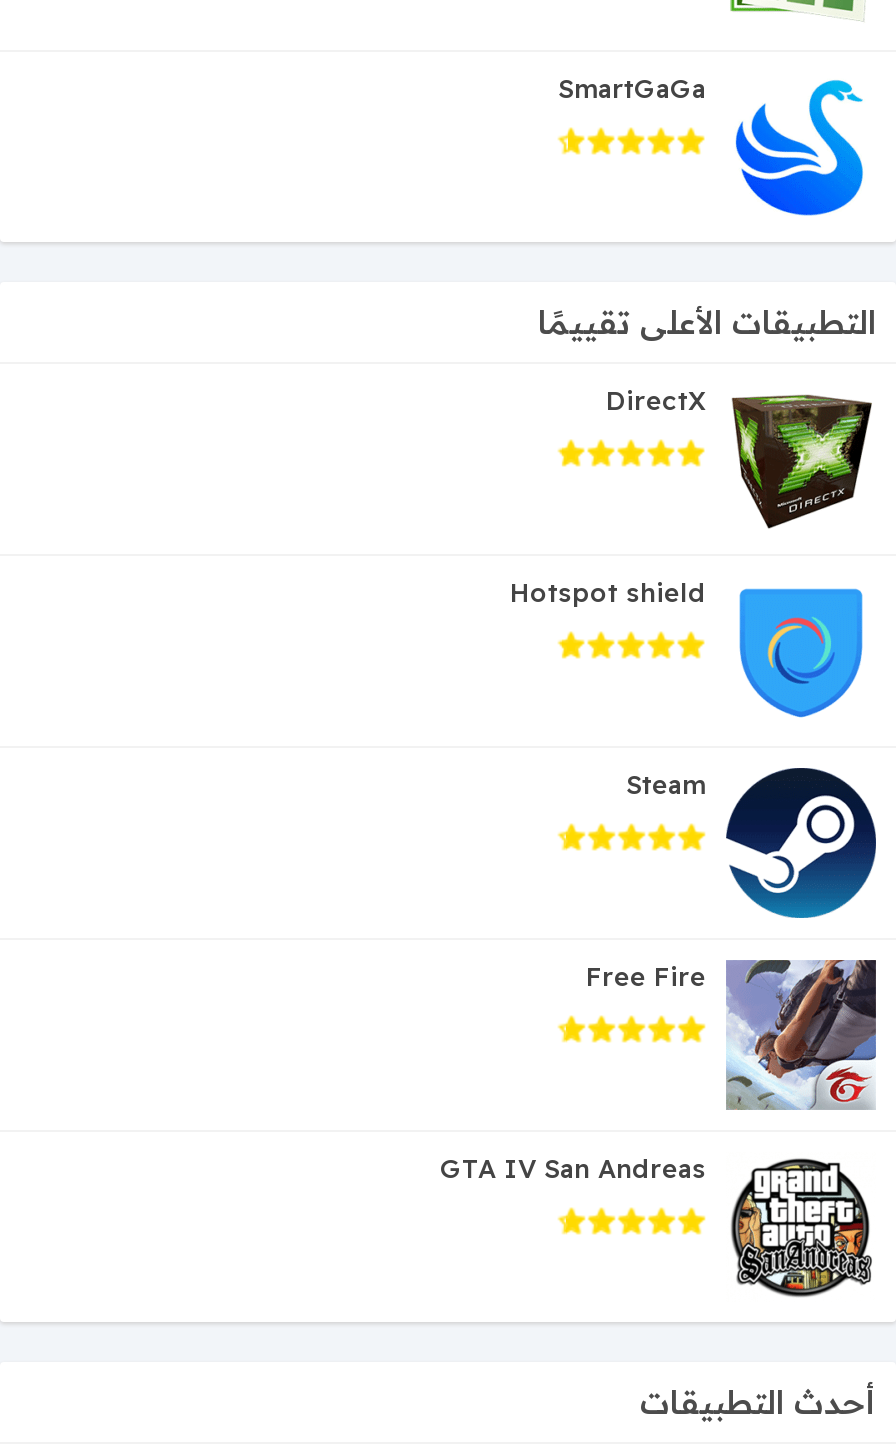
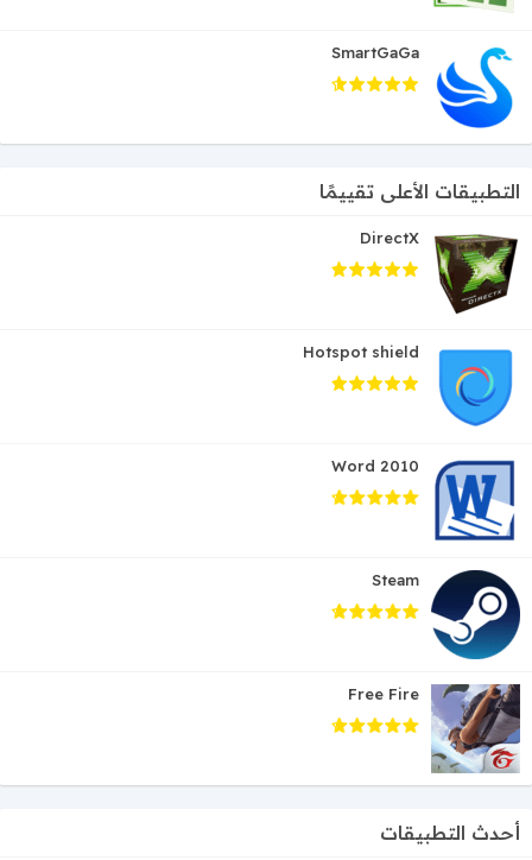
+ [image]
+ Word 2010

moved down: [image] | Steam | Free Fire

moved down: [image]

- [image]
- GTA IV San Andreas
